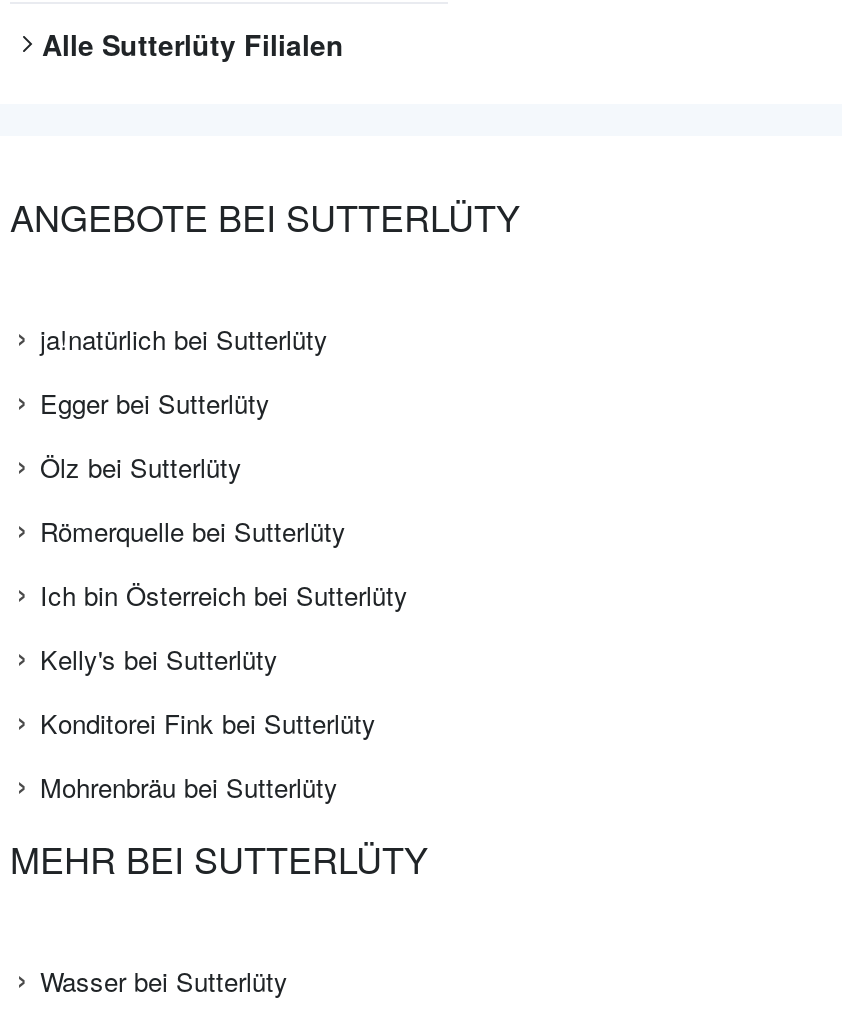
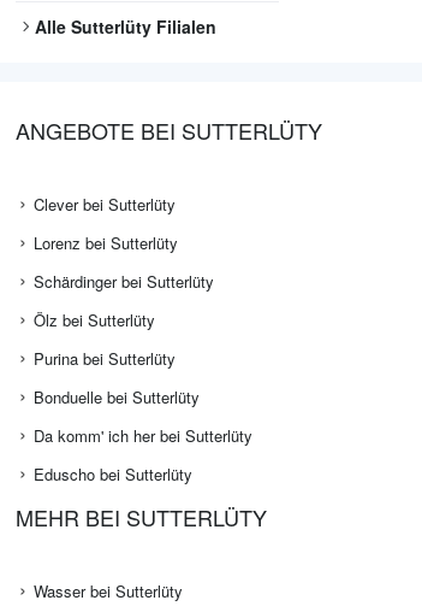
- ja!natürlich bei Sutterlüty
- Egger bei Sutterlüty
+ Clever bei Sutterlüty
+ Lorenz bei Sutterlüty
+ Schärdinger bei Sutterlüty

moved down: Ölz bei Sutterlüty

- Römerquelle bei Sutterlüty
- Ich bin Österreich bei Sutterlüty
- Kelly's bei Sutterlüty
- Konditorei Fink bei Sutterlüty
- Mohrenbräu bei Sutterlüty
+ Purina bei Sutterlüty
+ Bonduelle bei Sutterlüty
+ Da komm' ich her bei Sutterlüty
+ Eduscho bei Sutterlüty
